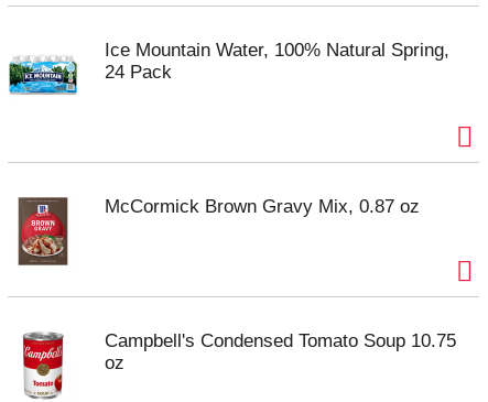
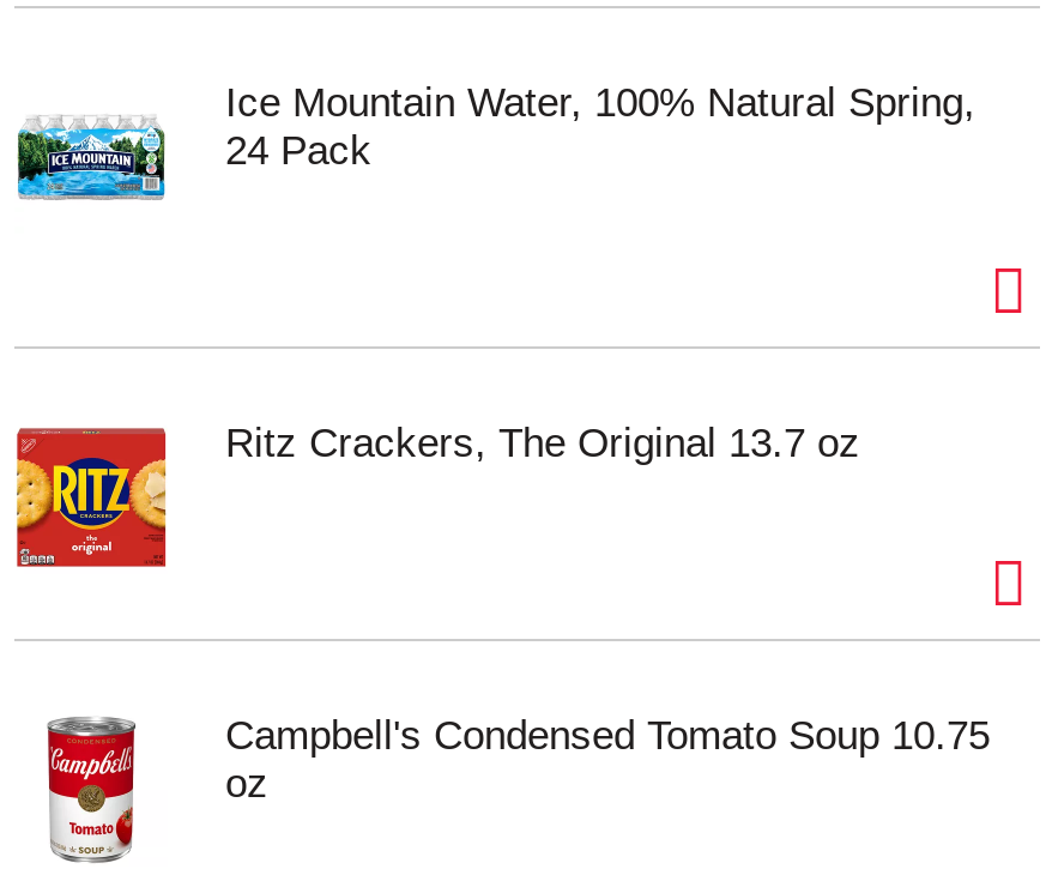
- [image]
- McCormick Brown Gravy Mix, 0.87 oz
+ [image]
+ Ritz Crackers, The Original 13.7 oz
